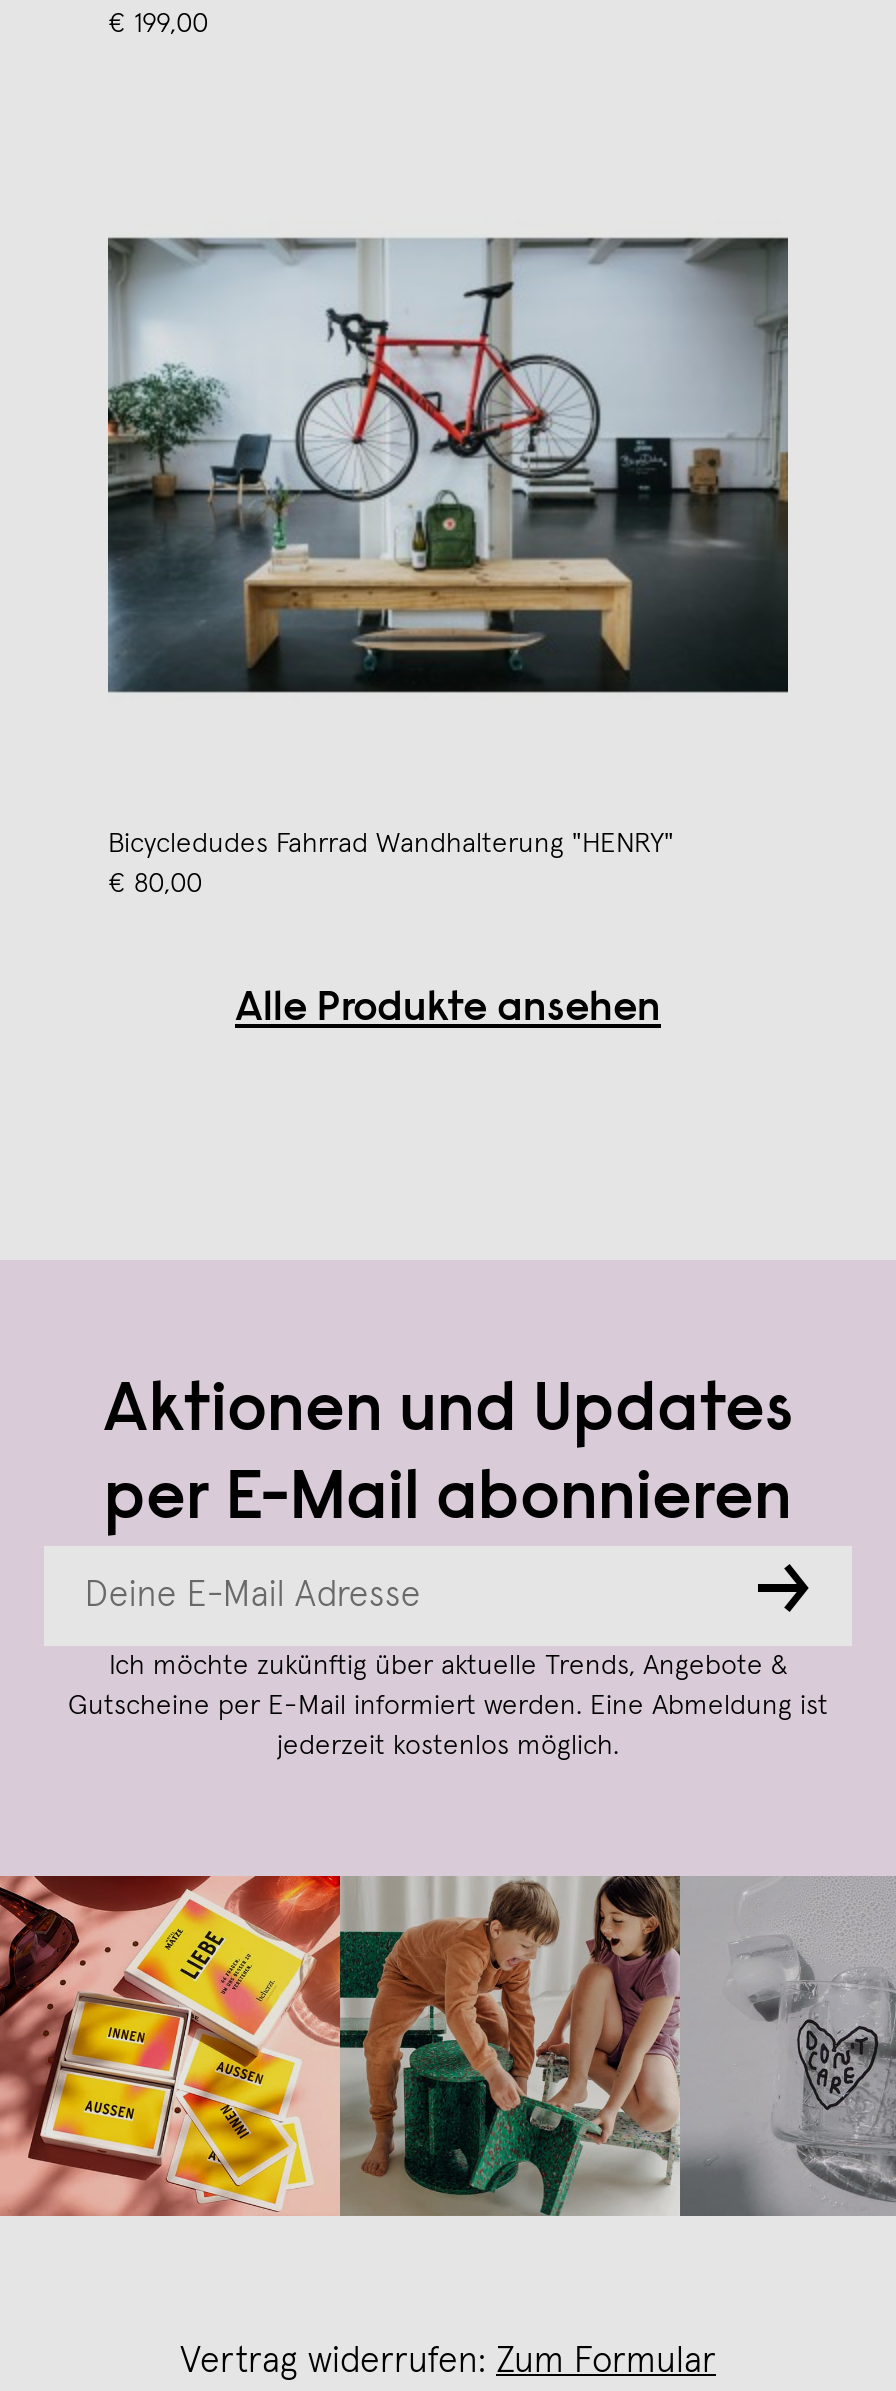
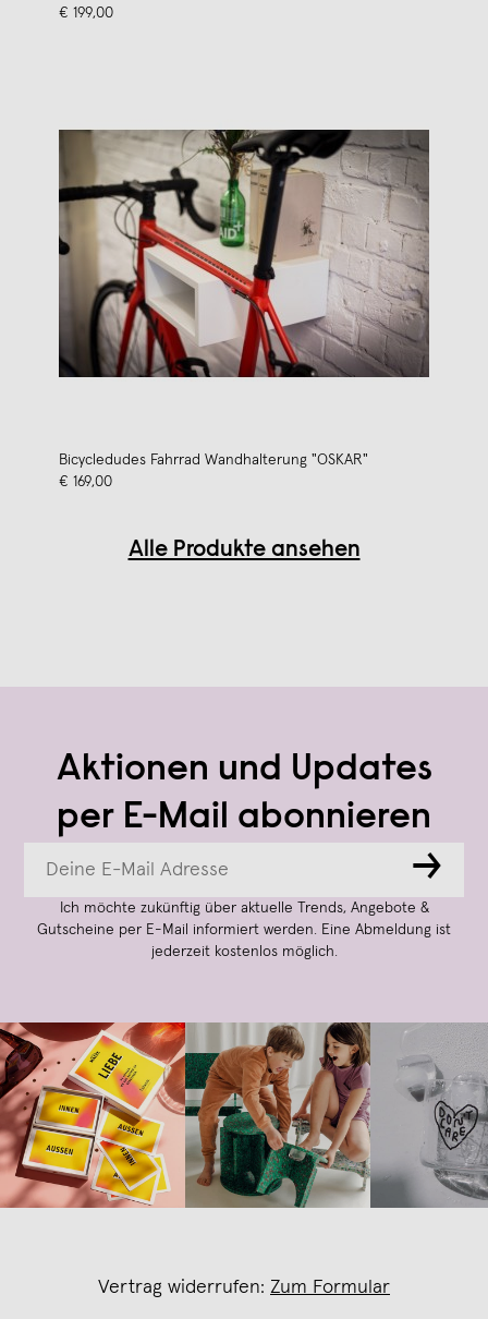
- [image]
+ [image]

- Bicycledudes Fahrrad Wandhalterung "HENRY"
+ Bicycledudes Fahrrad Wandhalterung "OSKAR"

- € 80,00
+ € 169,00
